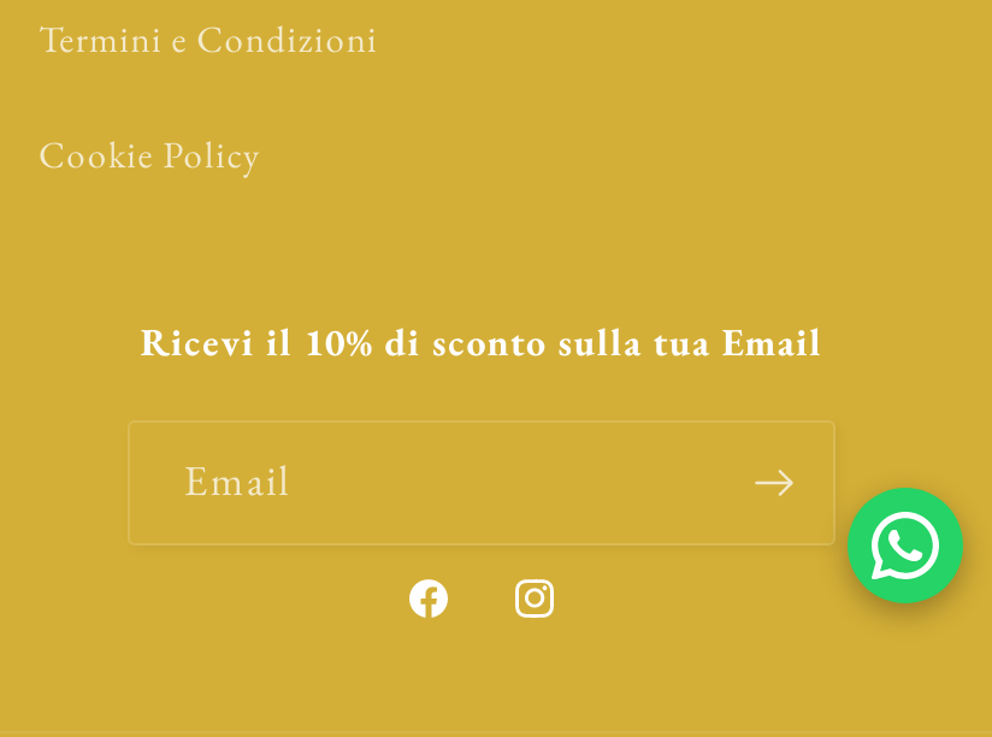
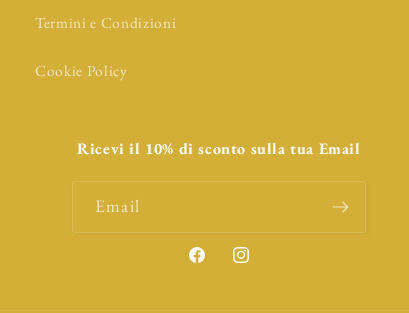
- [image]
